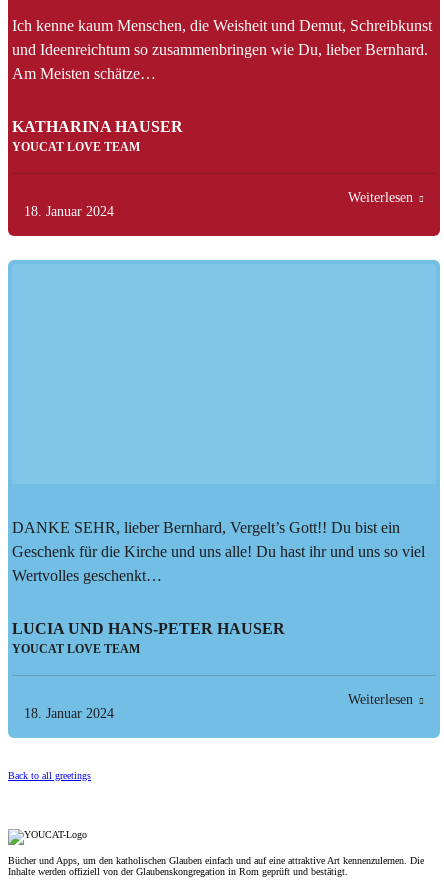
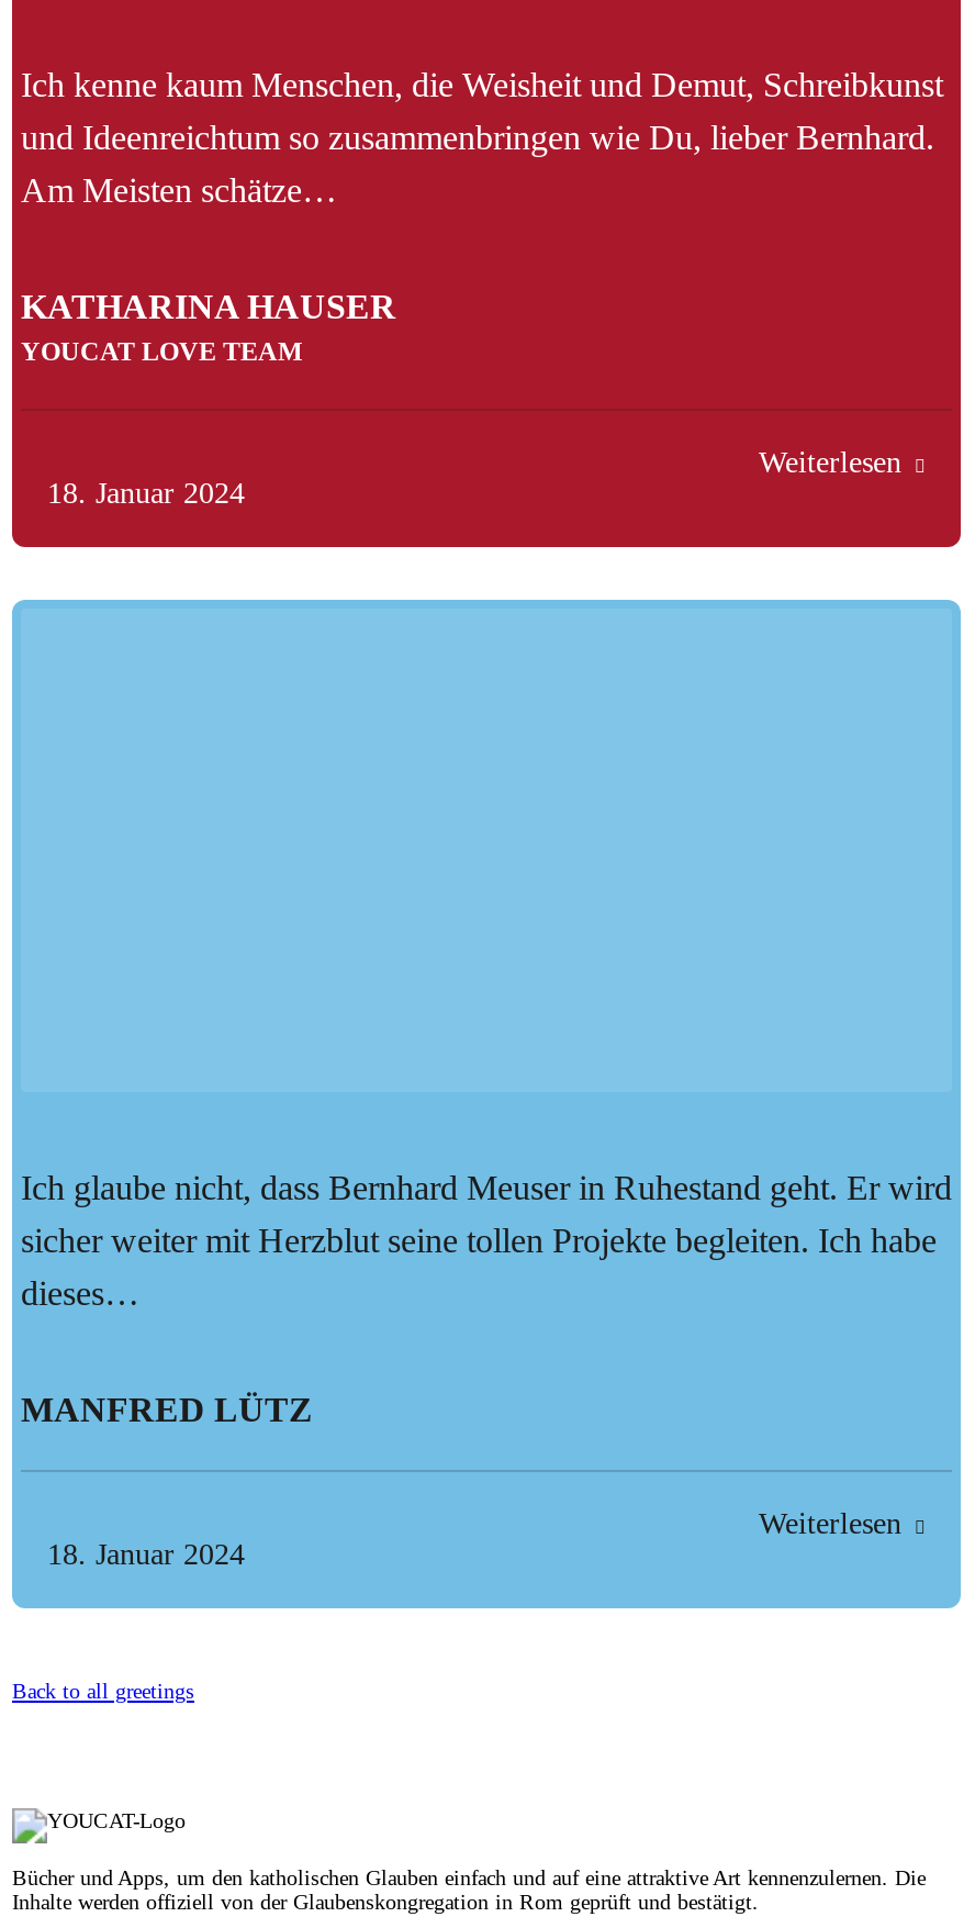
- DANKE SEHR, lieber Bernhard, Vergelt’s Gott!! Du bist ein
- Geschenk für die Kirche und uns alle! Du hast ihr und uns so viel
- Wertvolles geschenkt…
+ Ich glaube nicht, dass Bernhard Meuser in Ruhestand geht. Er wird
+ sicher weiter mit Herzblut seine tollen Projekte begleiten. Ich habe
+ dieses…

- LUCIA UND HANS-PETER HAUSER
- YOUCAT LOVE TEAM
+ MANFRED LÜTZ
